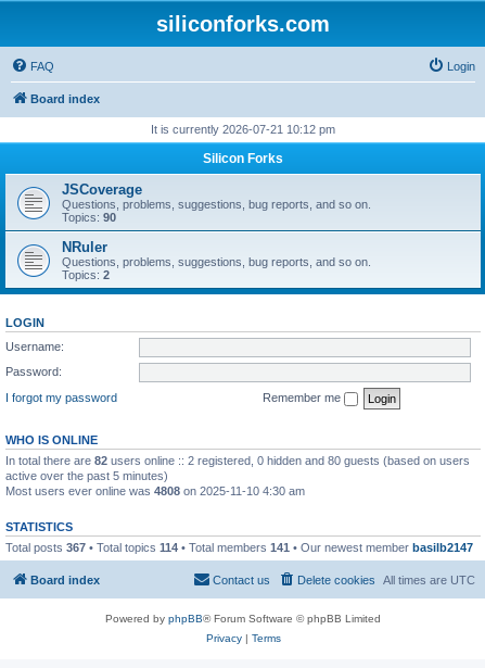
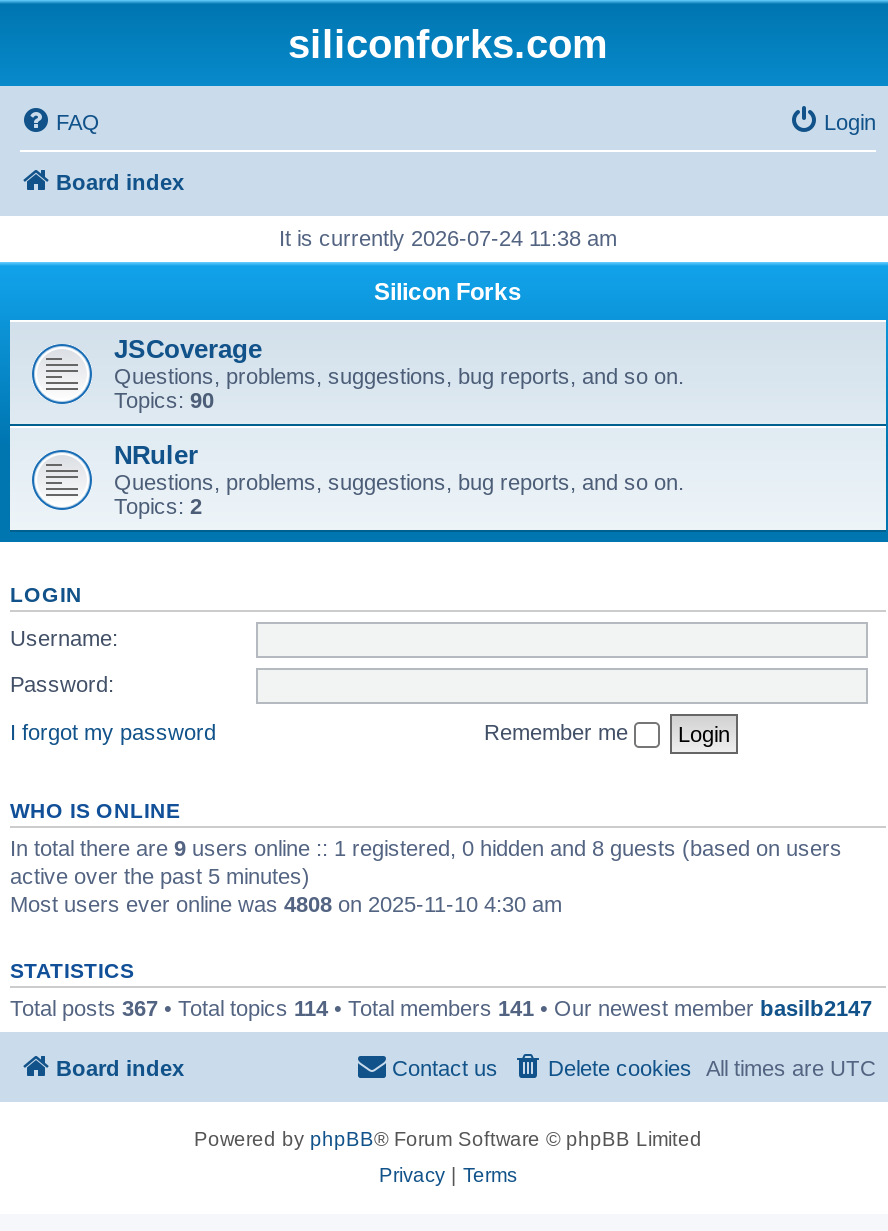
- It is currently 2026-07-21 10:12 pm
+ It is currently 2026-07-24 11:38 am

- In total there are 82 users online :: 2 registered, 0 hidden and 80 guests (based on users
+ In total there are 9 users online :: 1 registered, 0 hidden and 8 guests (based on users
